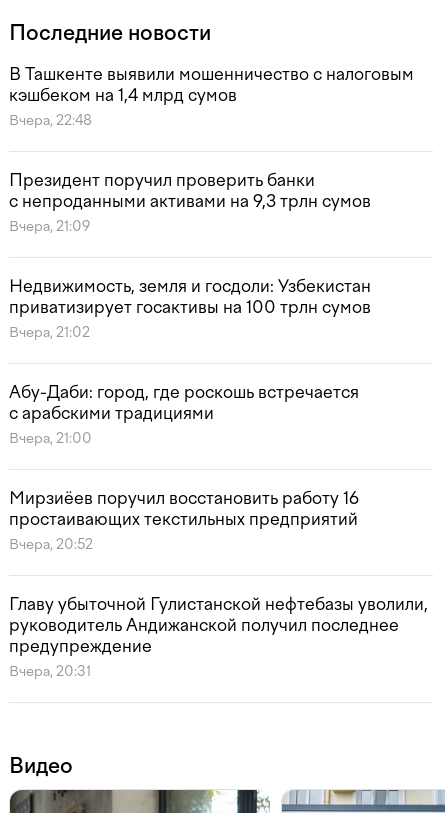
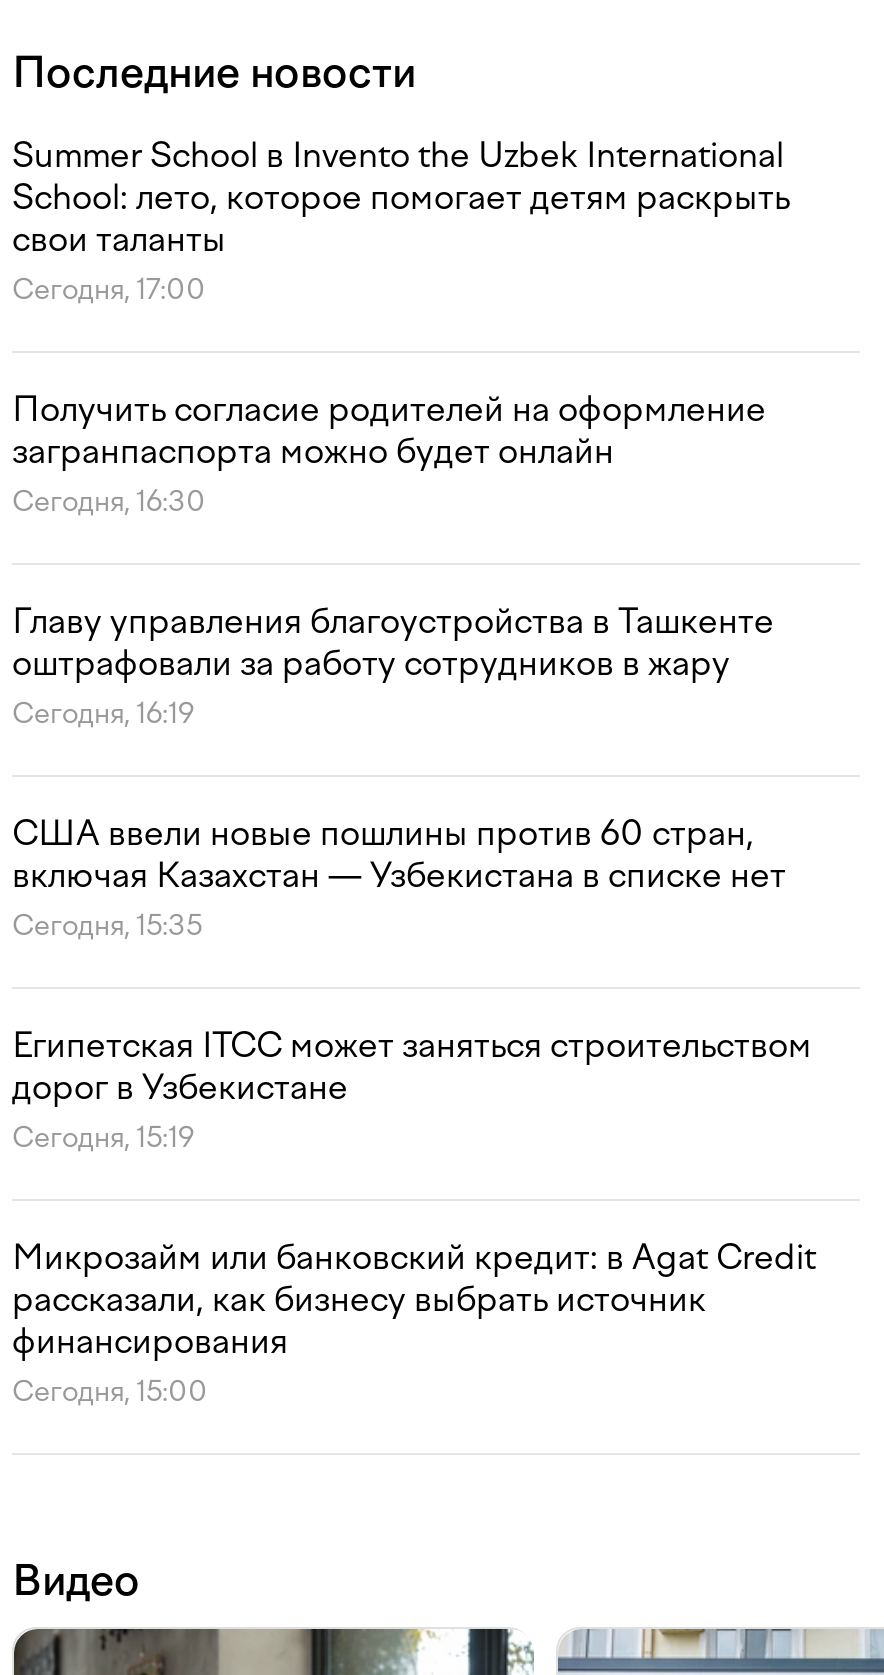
- В Ташкенте выявили мошенничество с налоговым
- кэшбеком на 1,4 млрд сумов
- Вчера, 22:48
+ Summer School в Invento the Uzbek International
+ School: лето, которое помогает детям раскрыть
+ свои таланты
+ Сегодня, 17:00

- Президент поручил проверить банки
- с непроданными активами на 9,3 трлн сумов
- Вчера, 21:09
+ Получить согласие родителей на оформление
+ загранпаспорта можно будет онлайн
+ Сегодня, 16:30

- Недвижимость, земля и госдоли: Узбекистан
- приватизирует госактивы на 100 трлн сумов
- Вчера, 21:02
+ Главу управления благоустройства в Ташкенте
+ оштрафовали за работу сотрудников в жару
+ Сегодня, 16:19

- Абу-Даби: город, где роскошь встречается
- с арабскими традициями
- Вчера, 21:00
+ США ввели новые пошлины против 60 стран,
+ включая Казахстан — Узбекистана в списке нет
+ Сегодня, 15:35

- Мирзиёев поручил восстановить работу 16
- простаивающих текстильных предприятий
- Вчера, 20:52
+ Египетская ITCC может заняться строительством
+ дорог в Узбекистане
+ Сегодня, 15:19

- Главу убыточной Гулистанской нефтебазы уволили,
- руководитель Андижанской получил последнее
- предупреждение
- Вчера, 20:31
+ Микрозайм или банковский кредит: в Agat Credit
+ рассказали, как бизнесу выбрать источник
+ финансирования
+ Сегодня, 15:00
